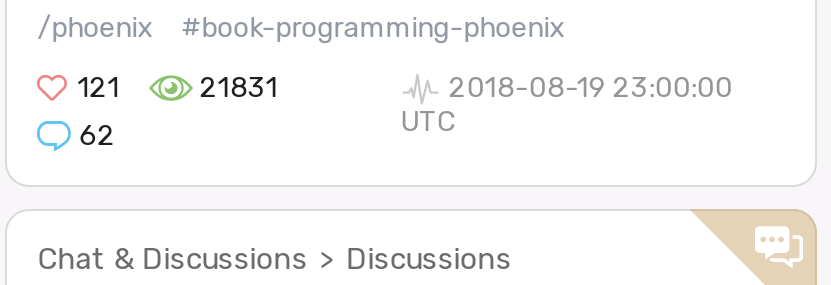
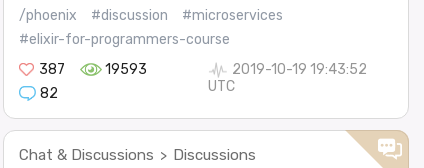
- #book-programming-phoenix
+ #discussion
+ #microservices
+ #elixir-for-programmers-course

- 121
- 21831
- 62
+ 387
+ 19593
+ 82

- 2018-08-19 23:00:00
+ 2019-10-19 19:43:52
